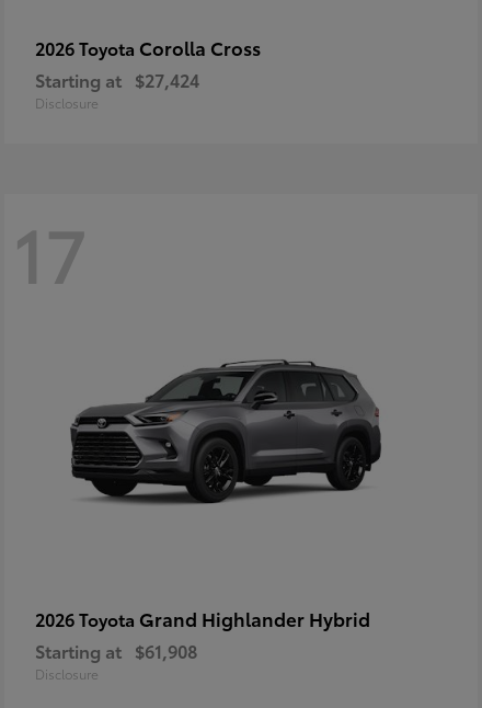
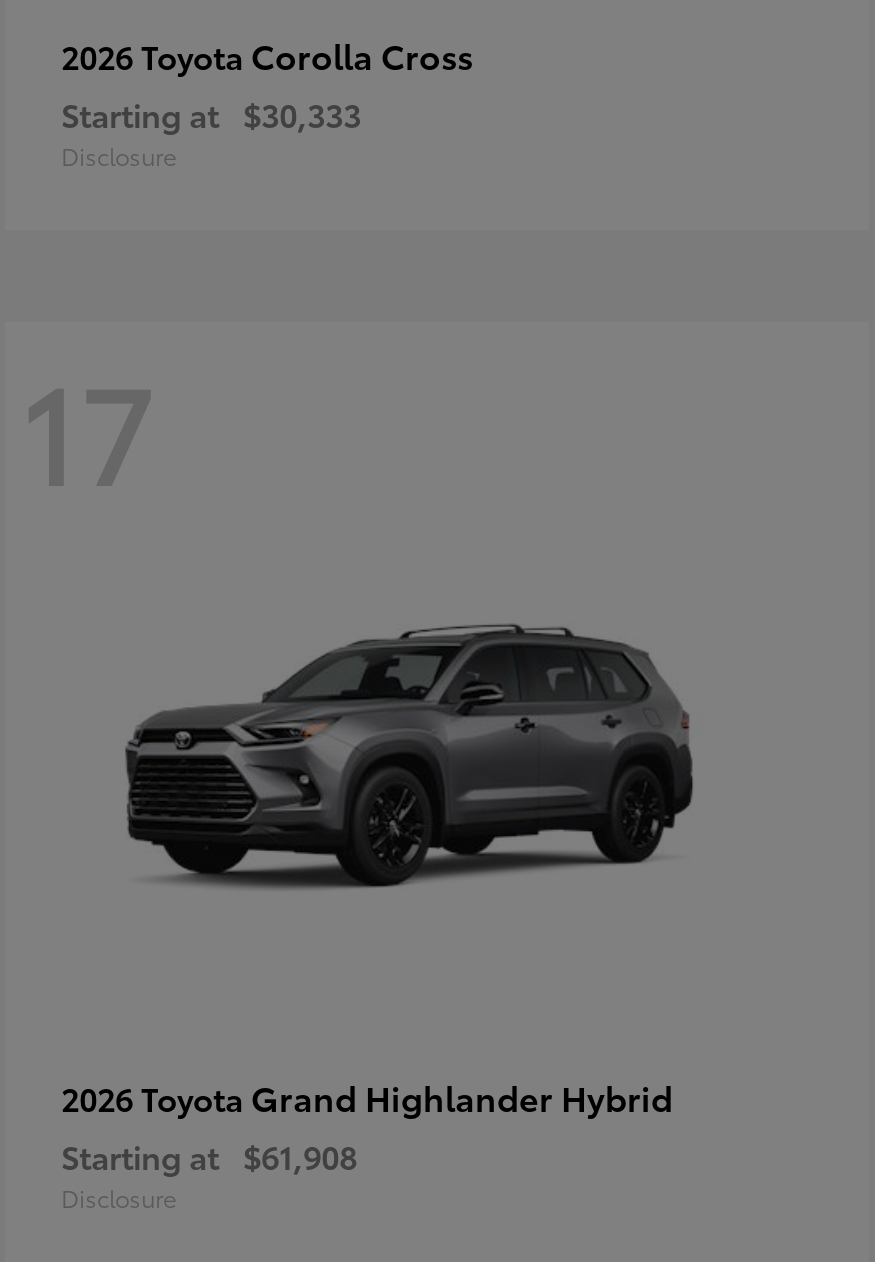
- Starting at $27,424
+ Starting at $30,333
